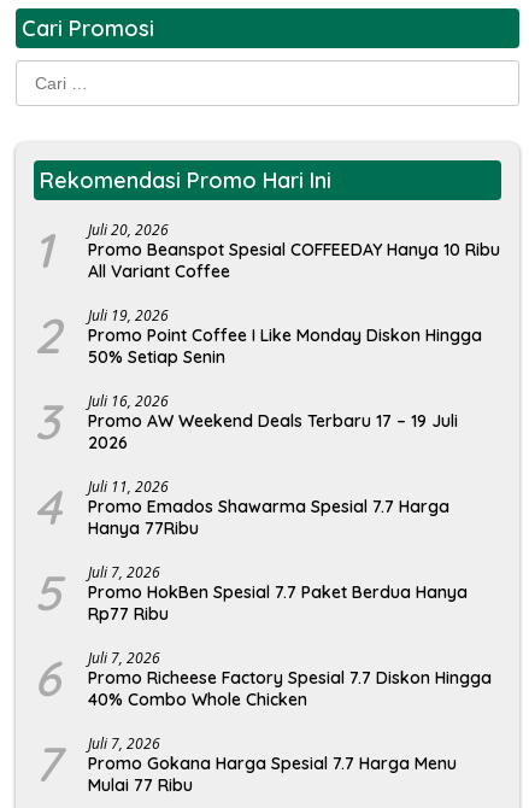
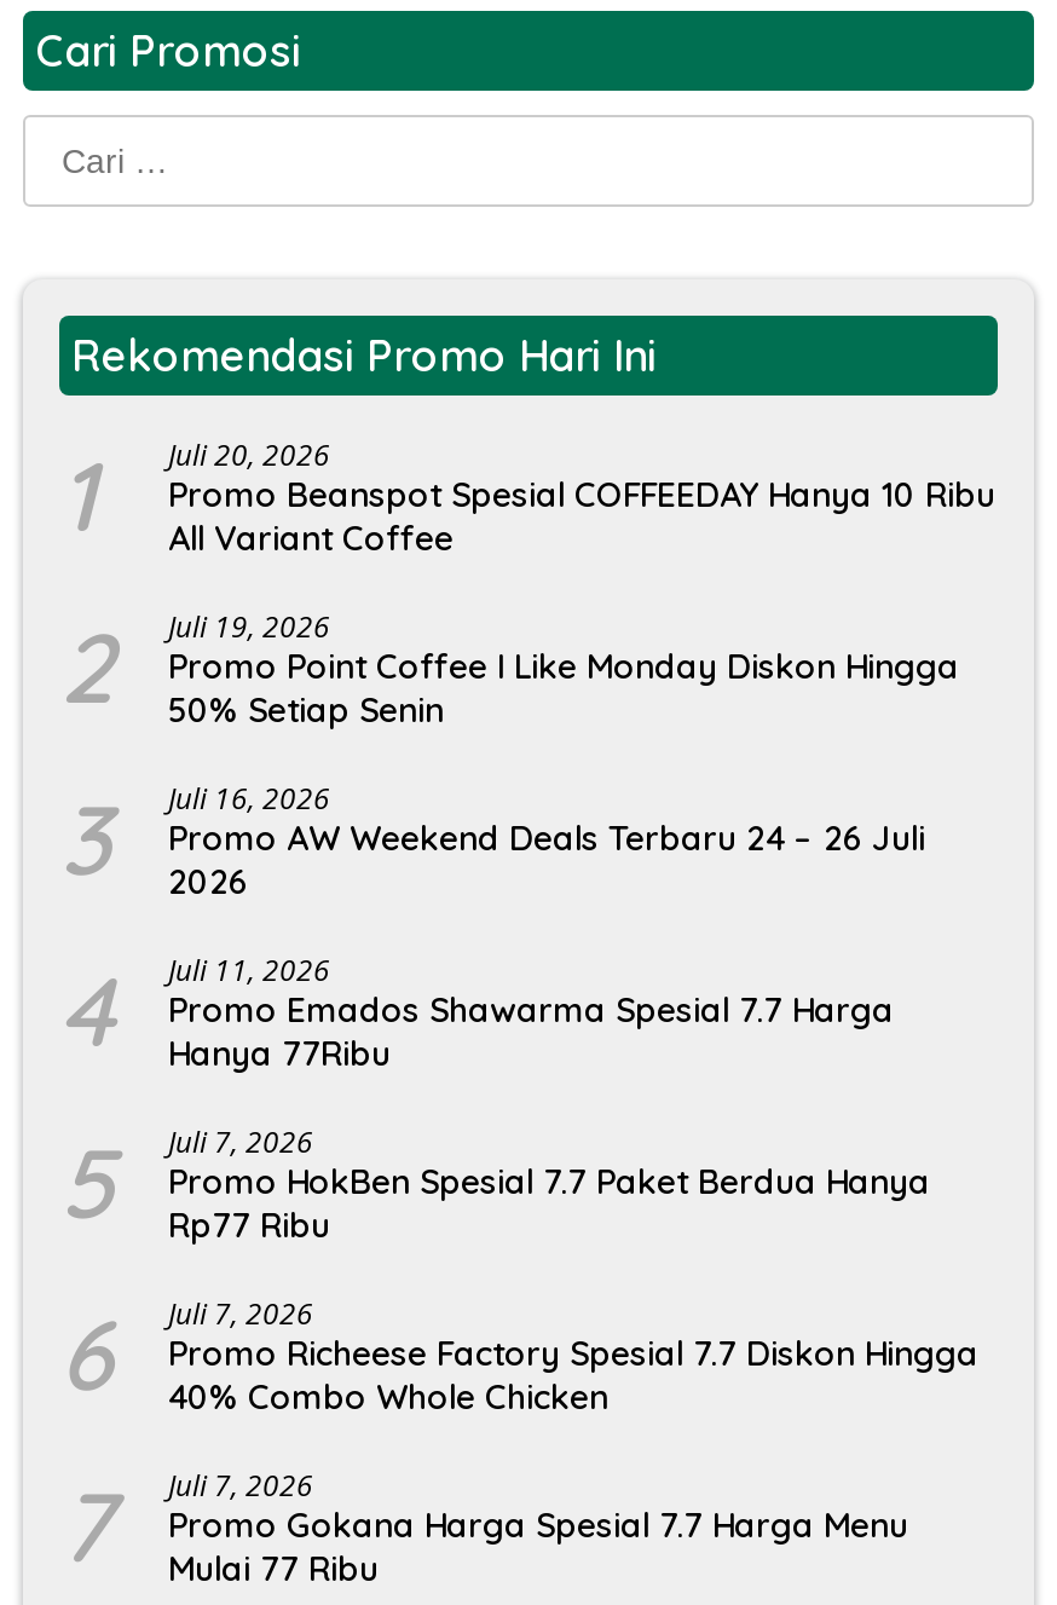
- Promo AW Weekend Deals Terbaru 17 – 19 Juli
+ Promo AW Weekend Deals Terbaru 24 – 26 Juli
